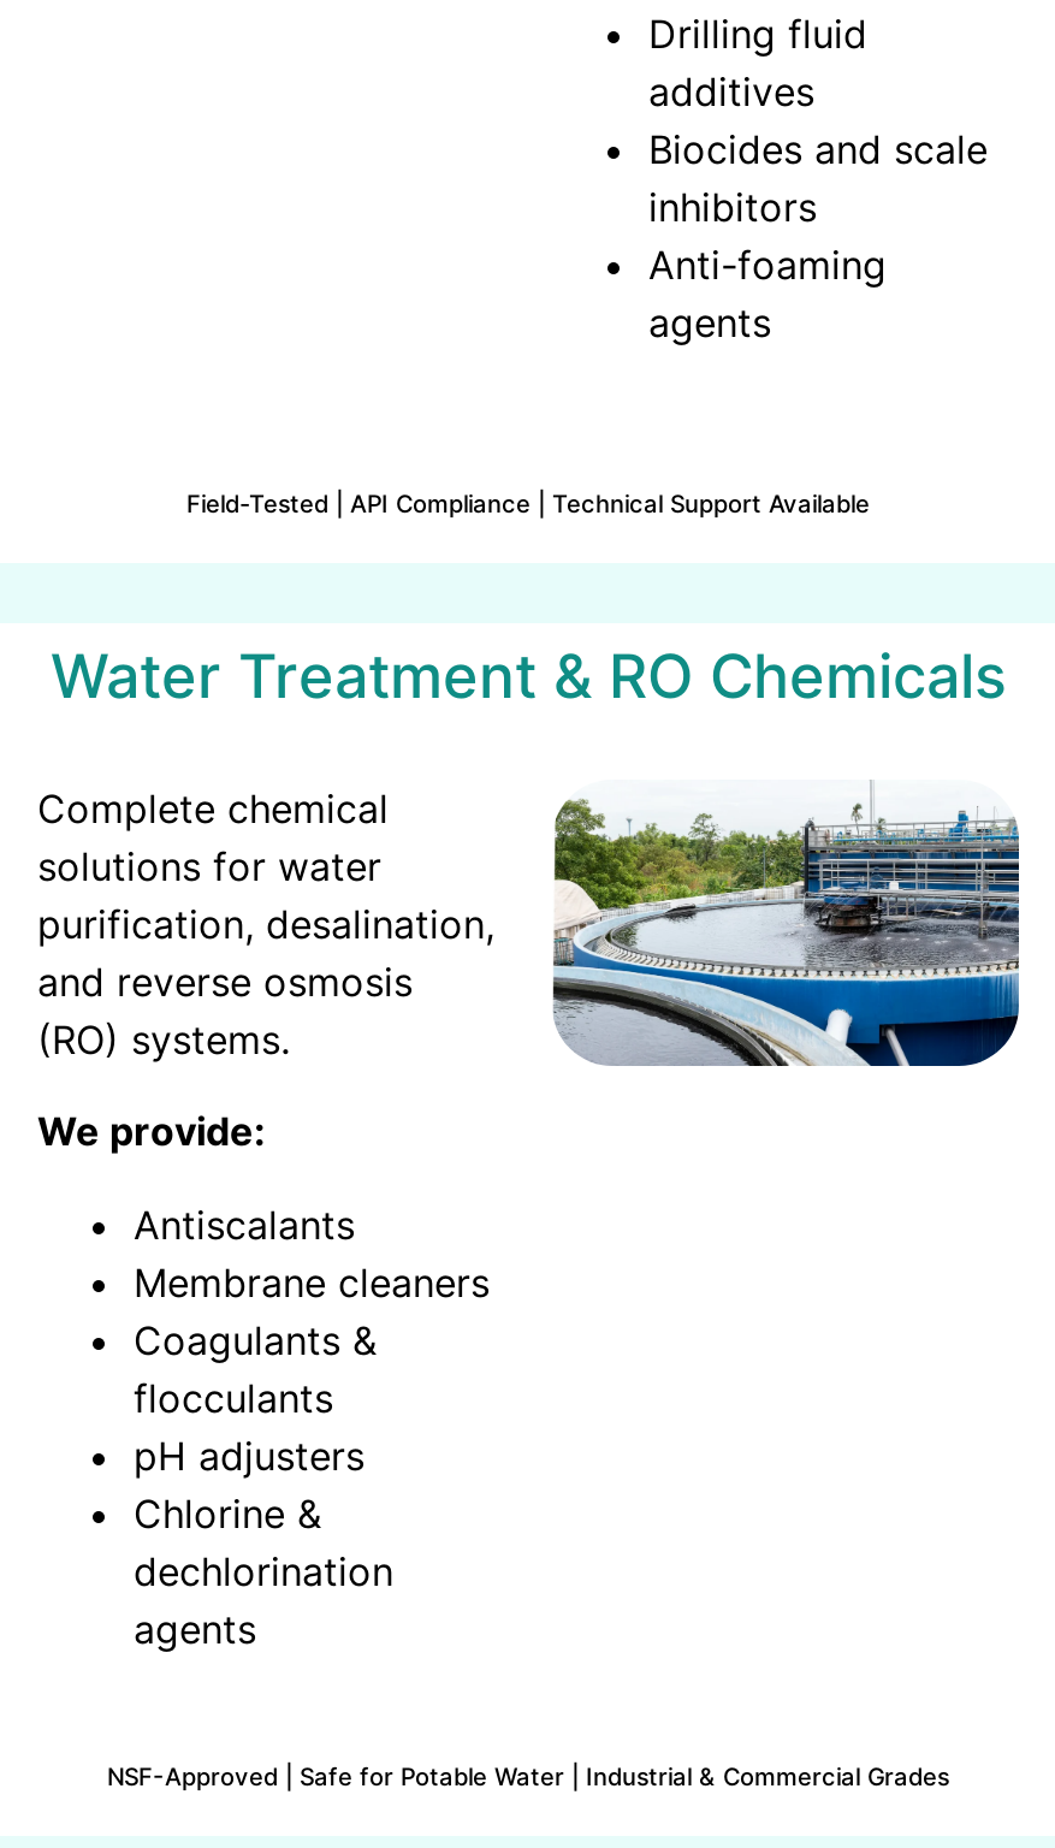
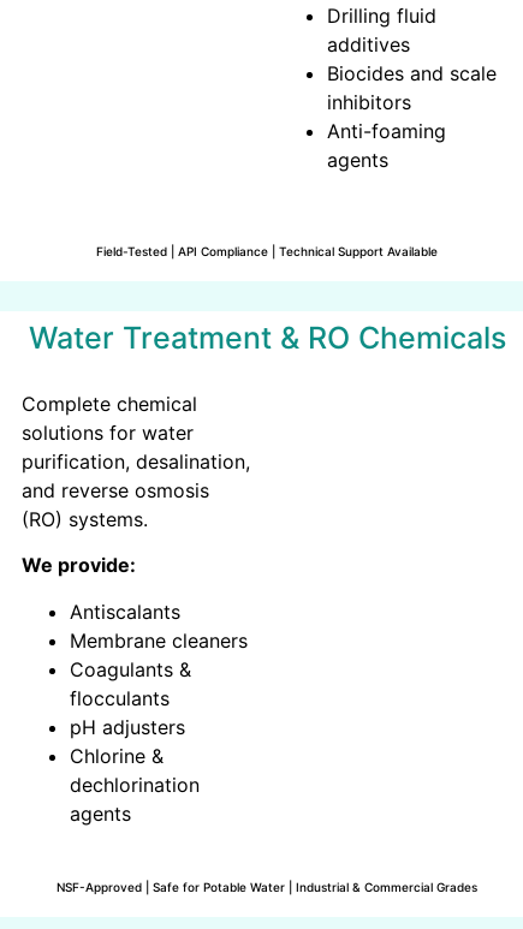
- [image]
